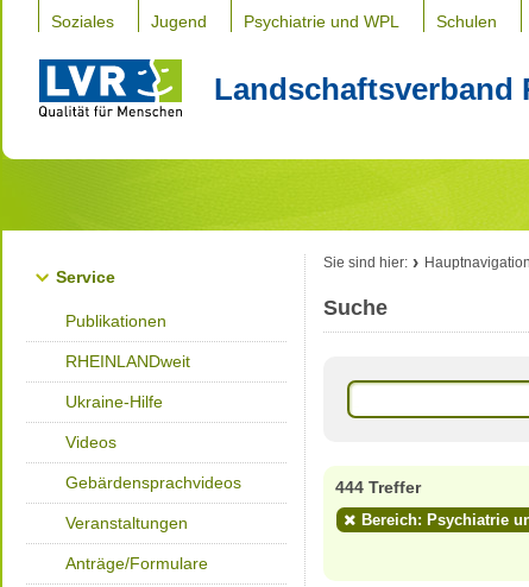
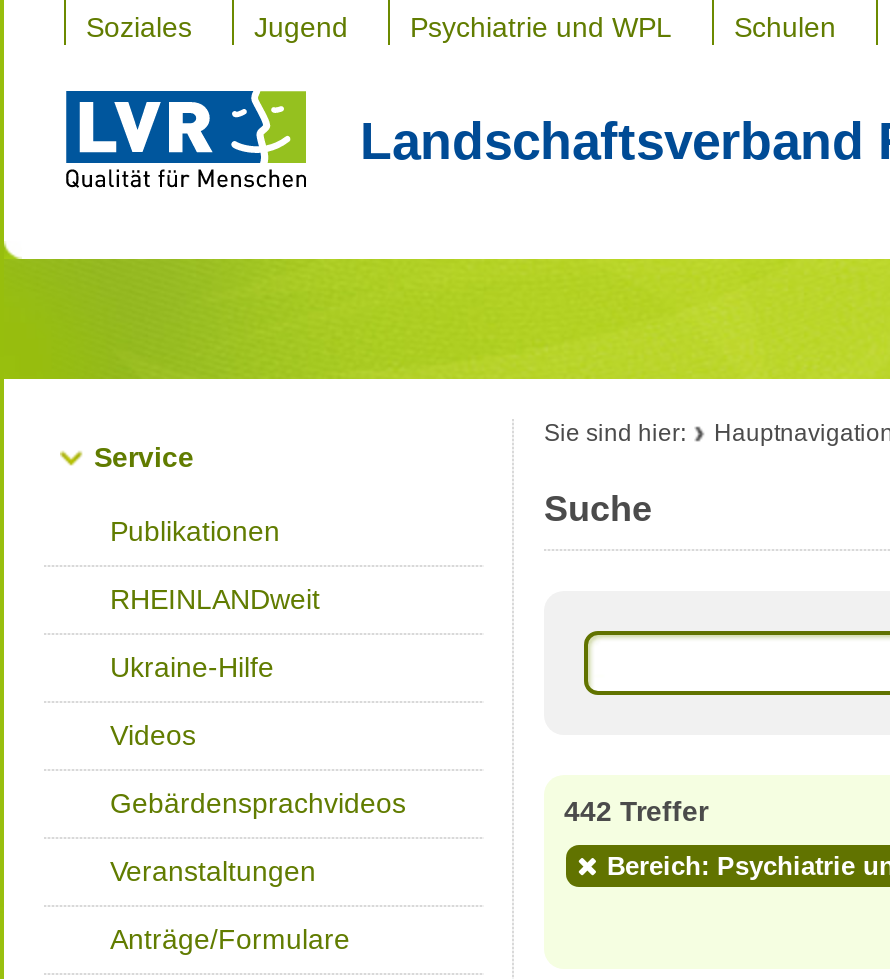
- 444 Treffer
+ 442 Treffer
